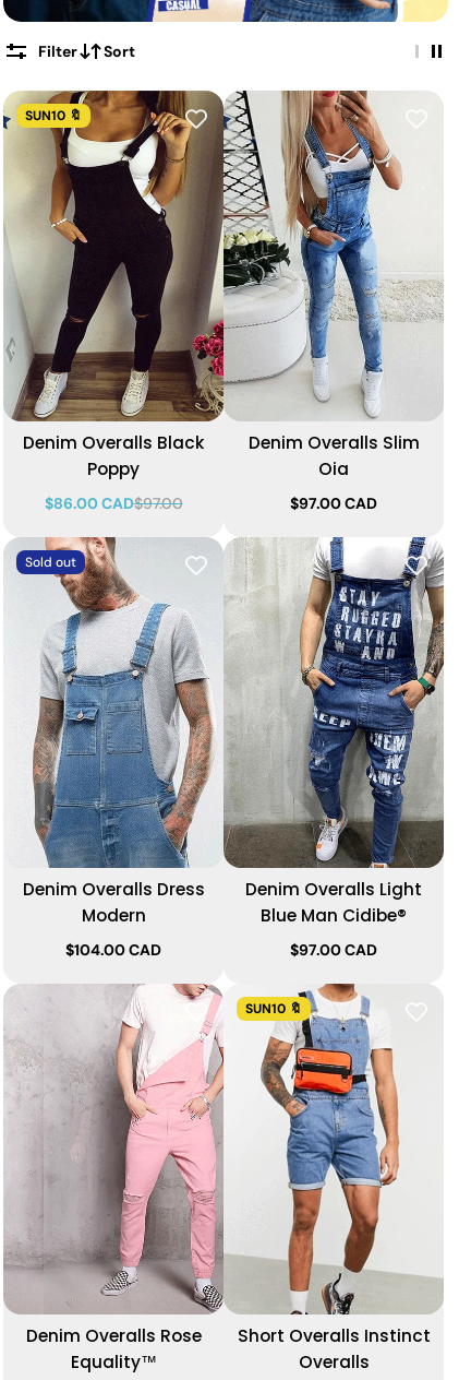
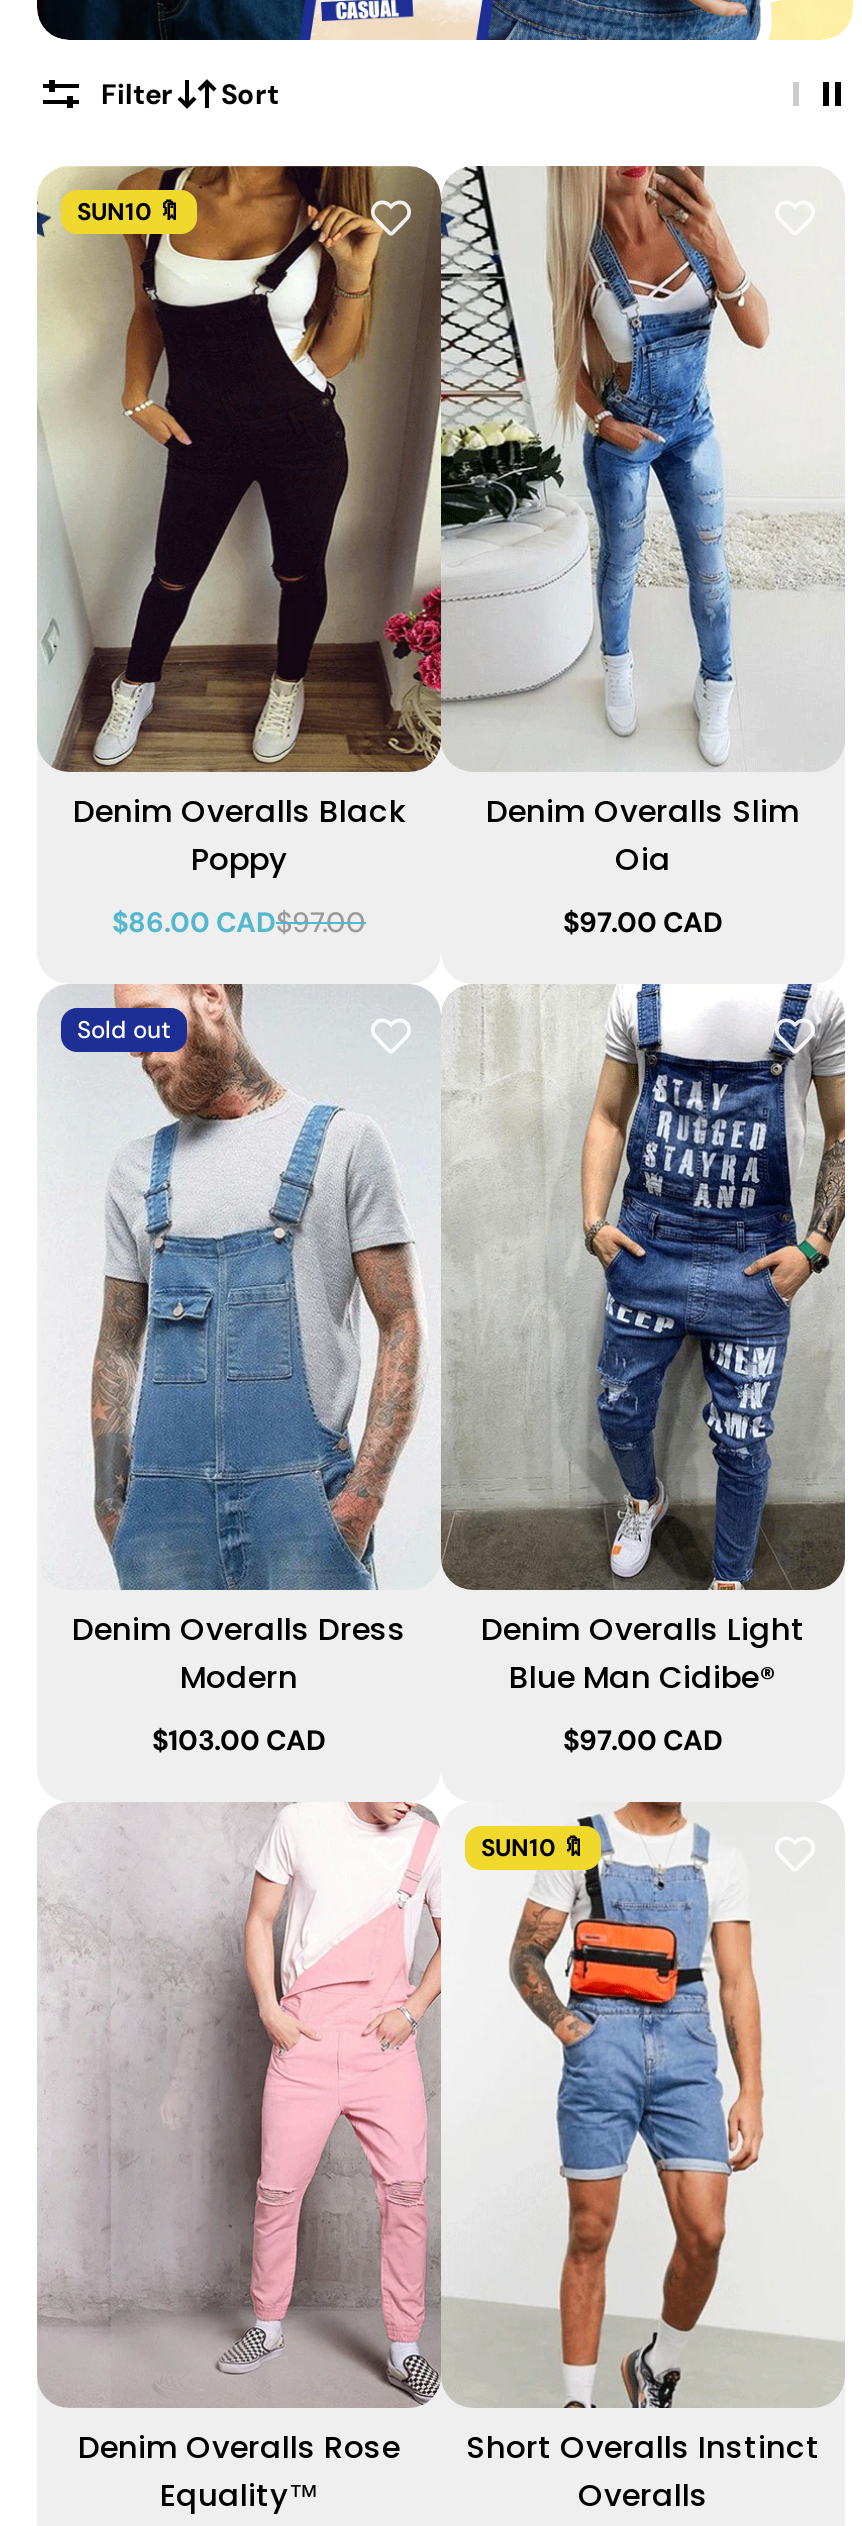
- $104.00 CAD
+ $103.00 CAD
